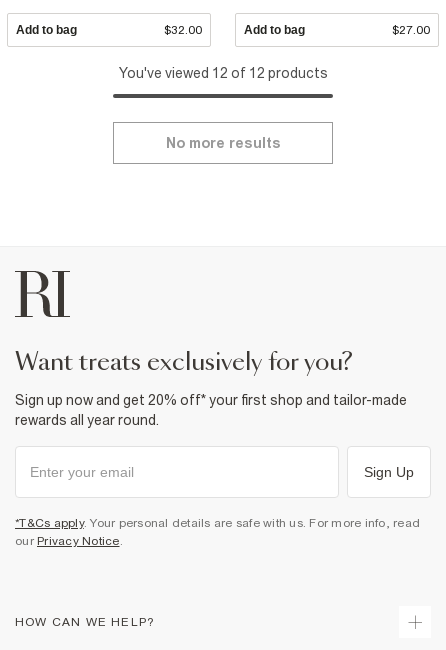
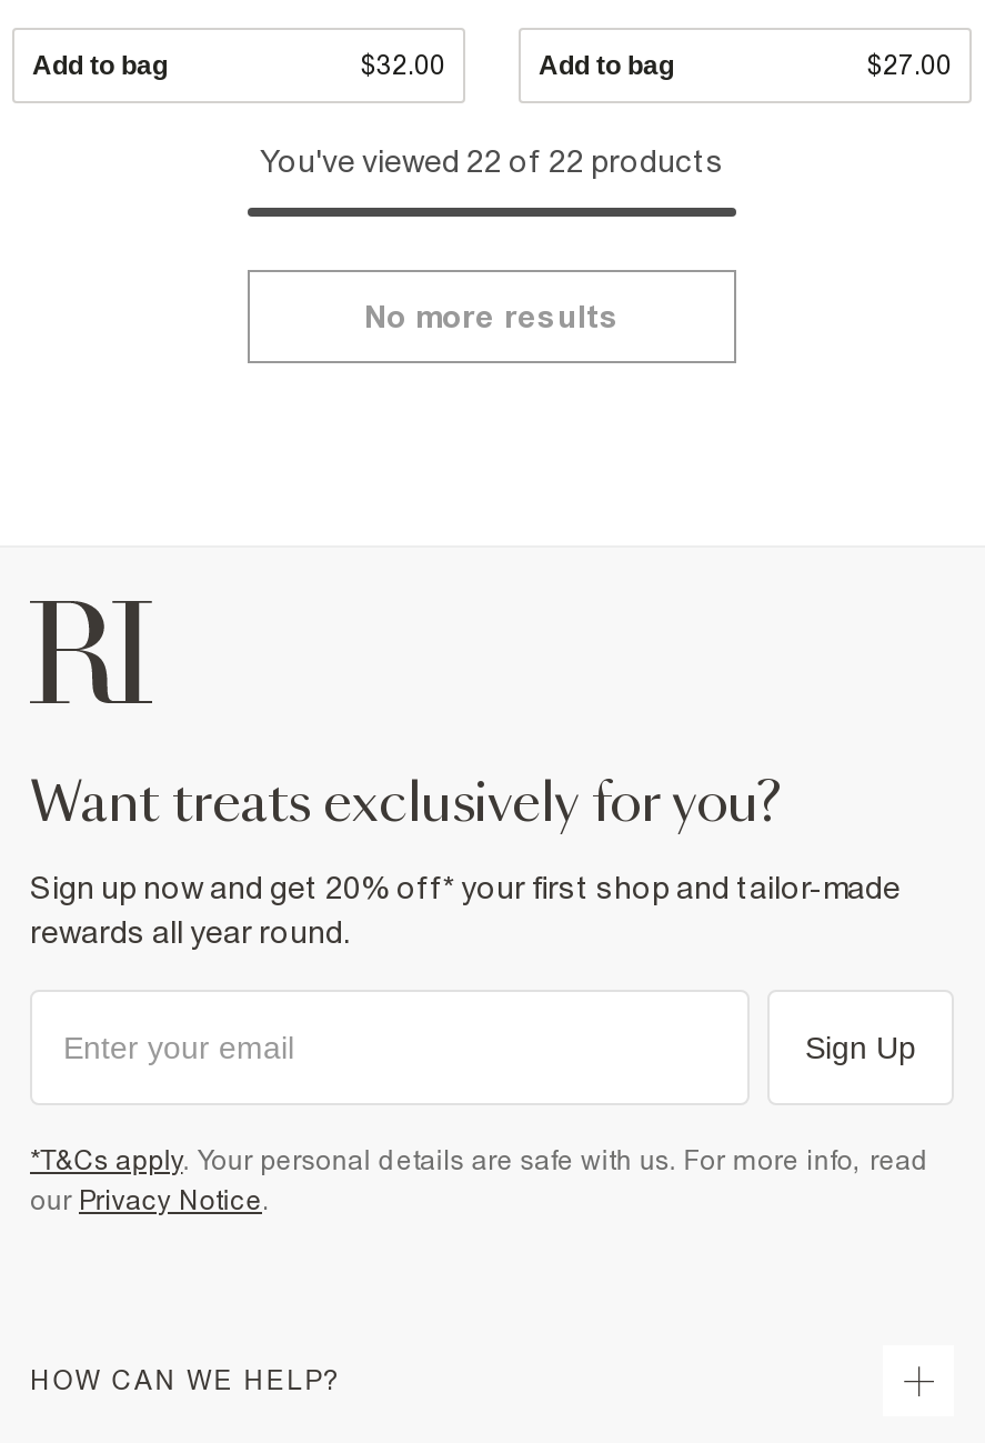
- You've viewed 12 of 12 products
+ You've viewed 22 of 22 products
